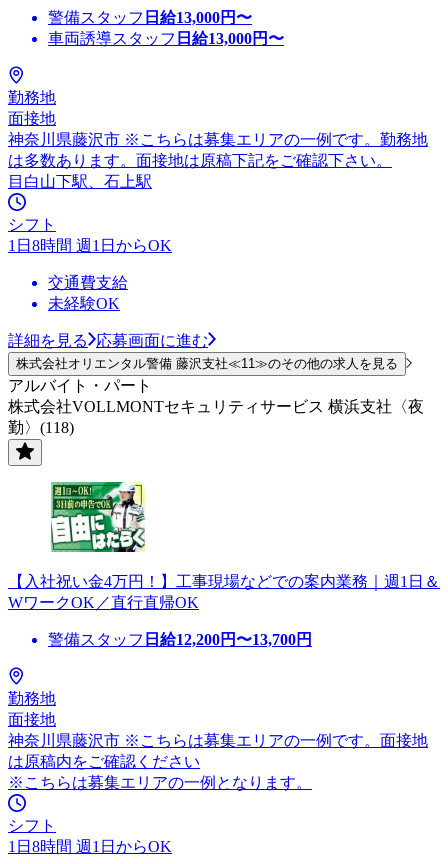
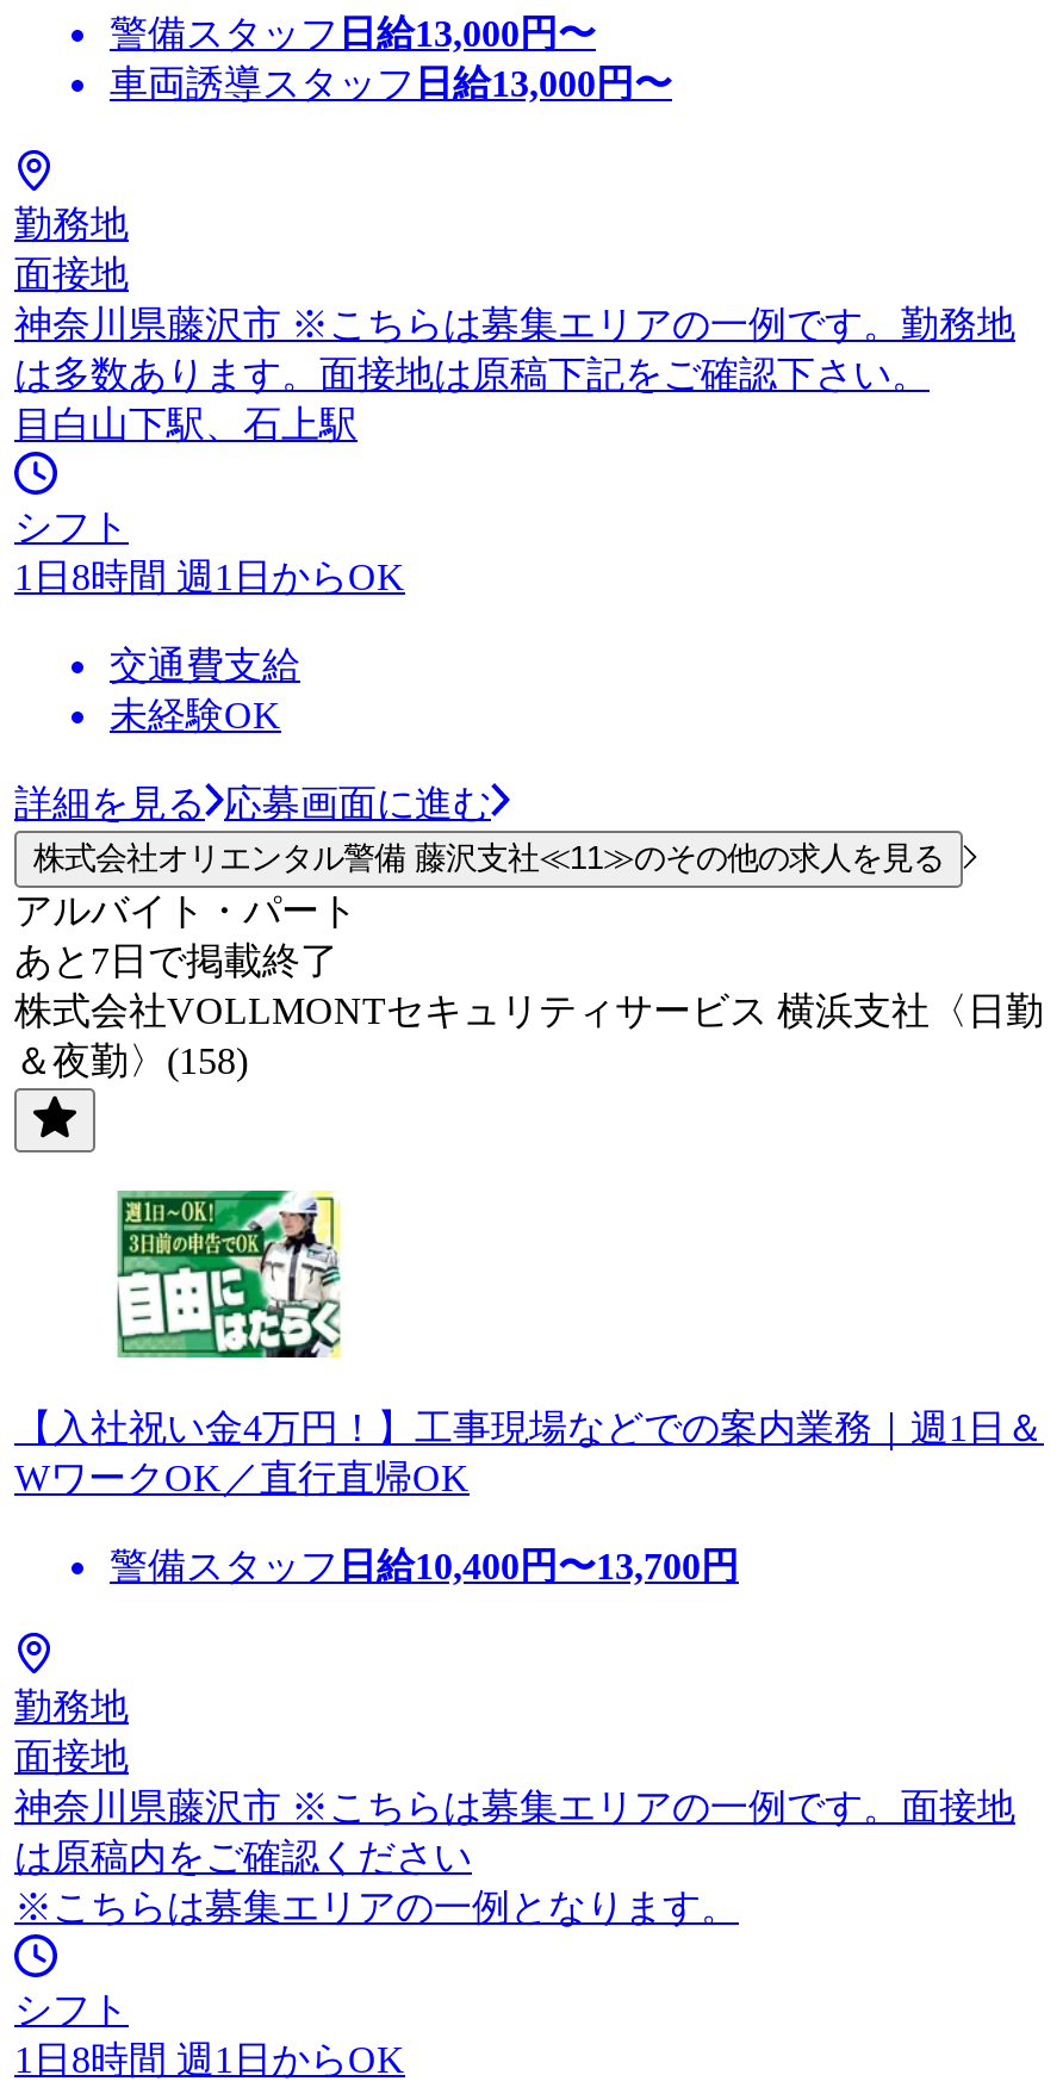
- 株式会社VOLLMONTセキュリティサービス 横浜支社〈夜
- 勤〉(118)
+ あと7日で掲載終了
+ 株式会社VOLLMONTセキュリティサービス 横浜支社〈日勤
+ ＆夜勤〉(158)

- 警備スタッフ日給12,200円〜13,700円
+ 警備スタッフ日給10,400円〜13,700円
